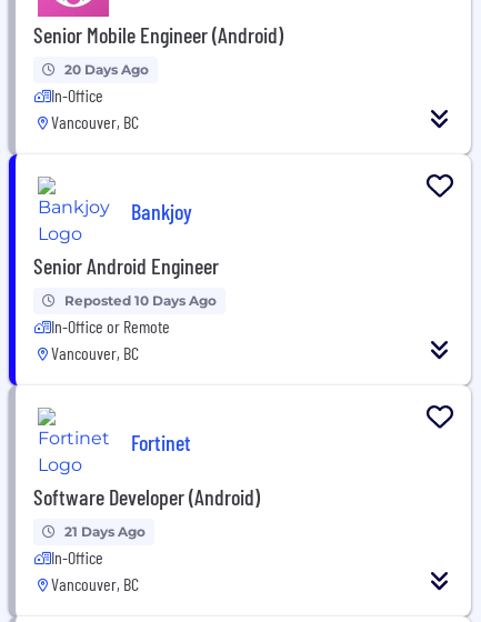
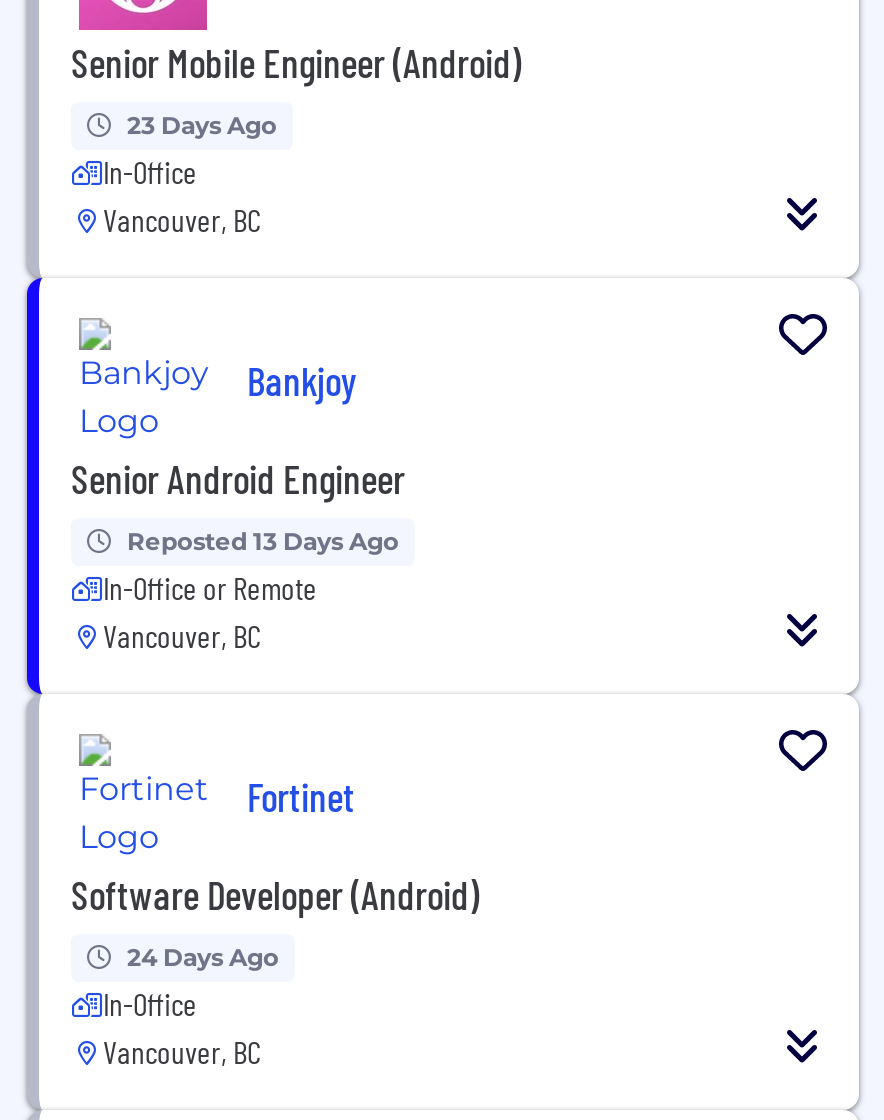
- 20 Days Ago
+ 23 Days Ago

- Reposted 10 Days Ago
+ Reposted 13 Days Ago

- 21 Days Ago
+ 24 Days Ago
